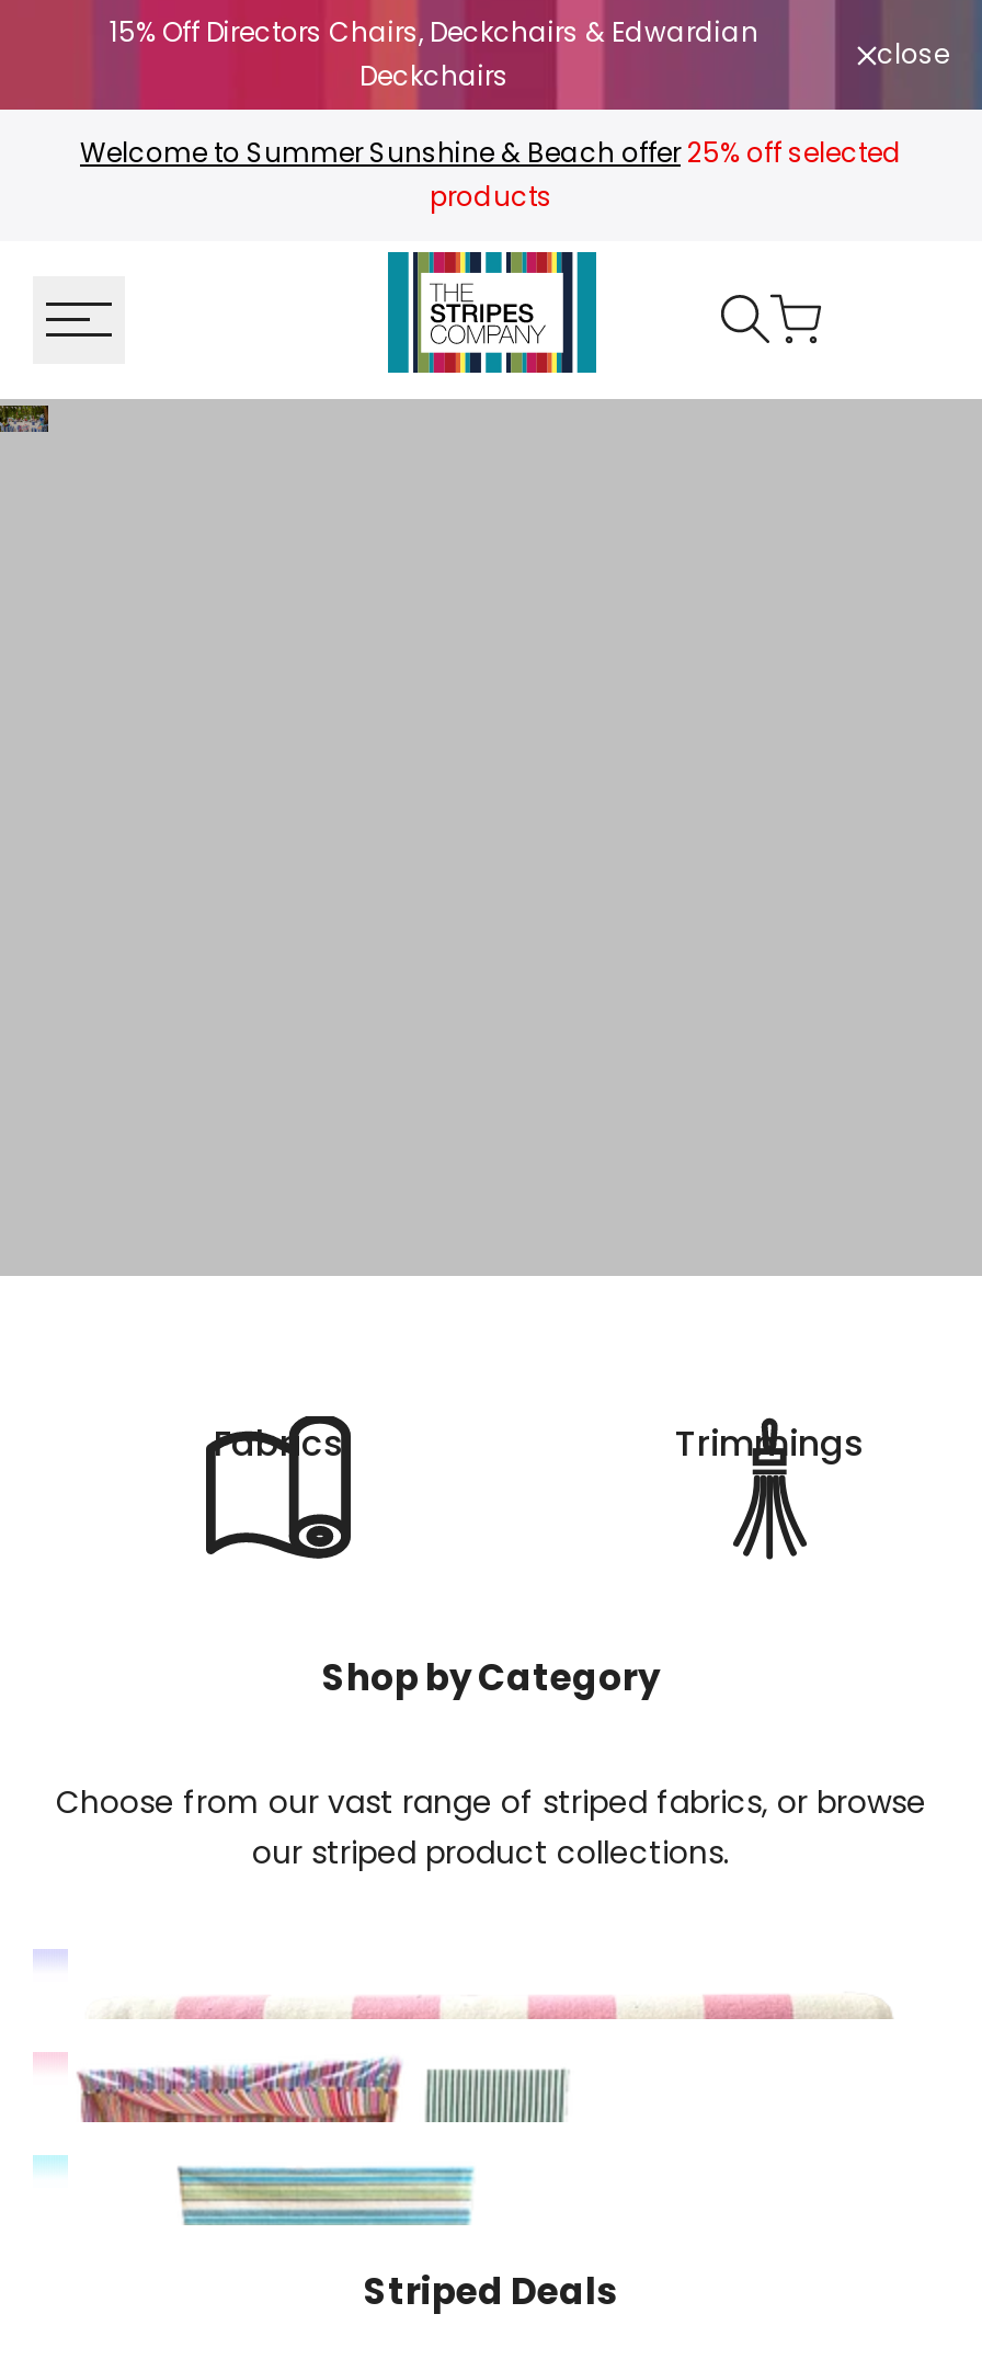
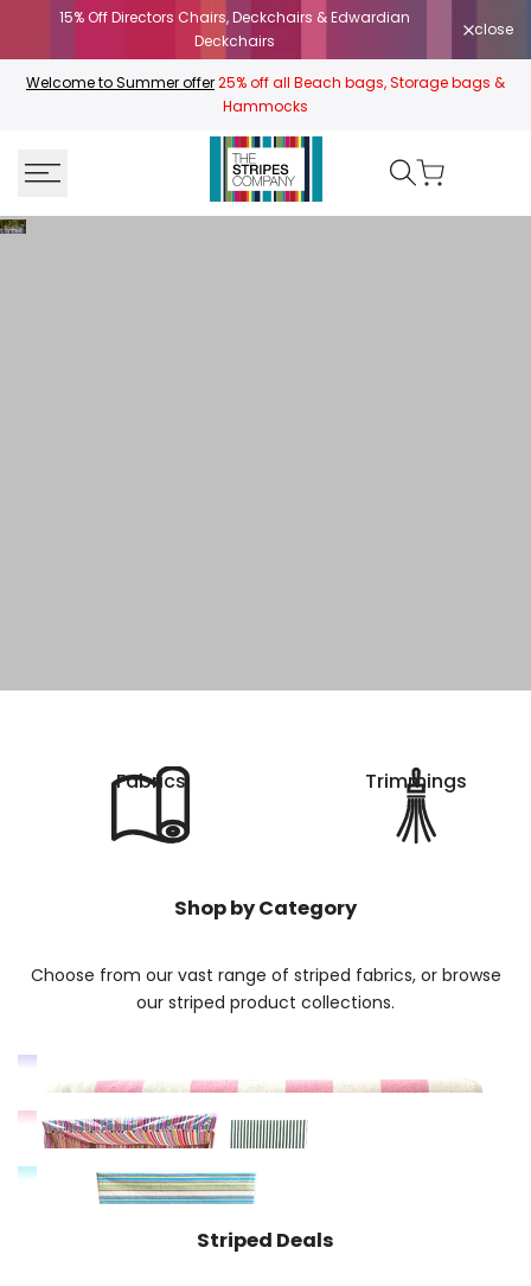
- Welcome to Summer Sunshine & Beach offer 25% off selected
- products
+ Welcome to Summer offer 25% off all Beach bags, Storage bags &
+ Hammocks
